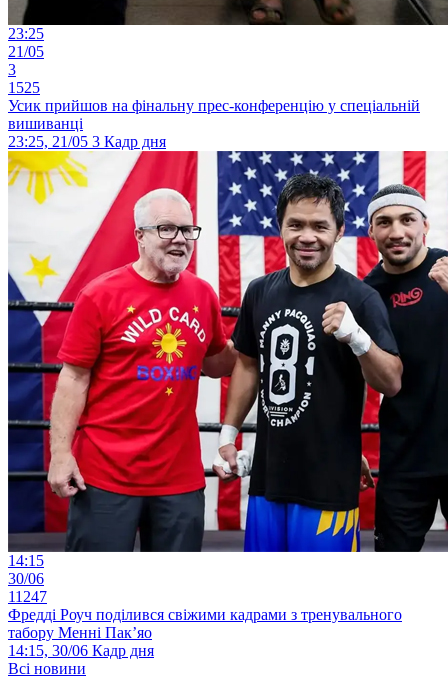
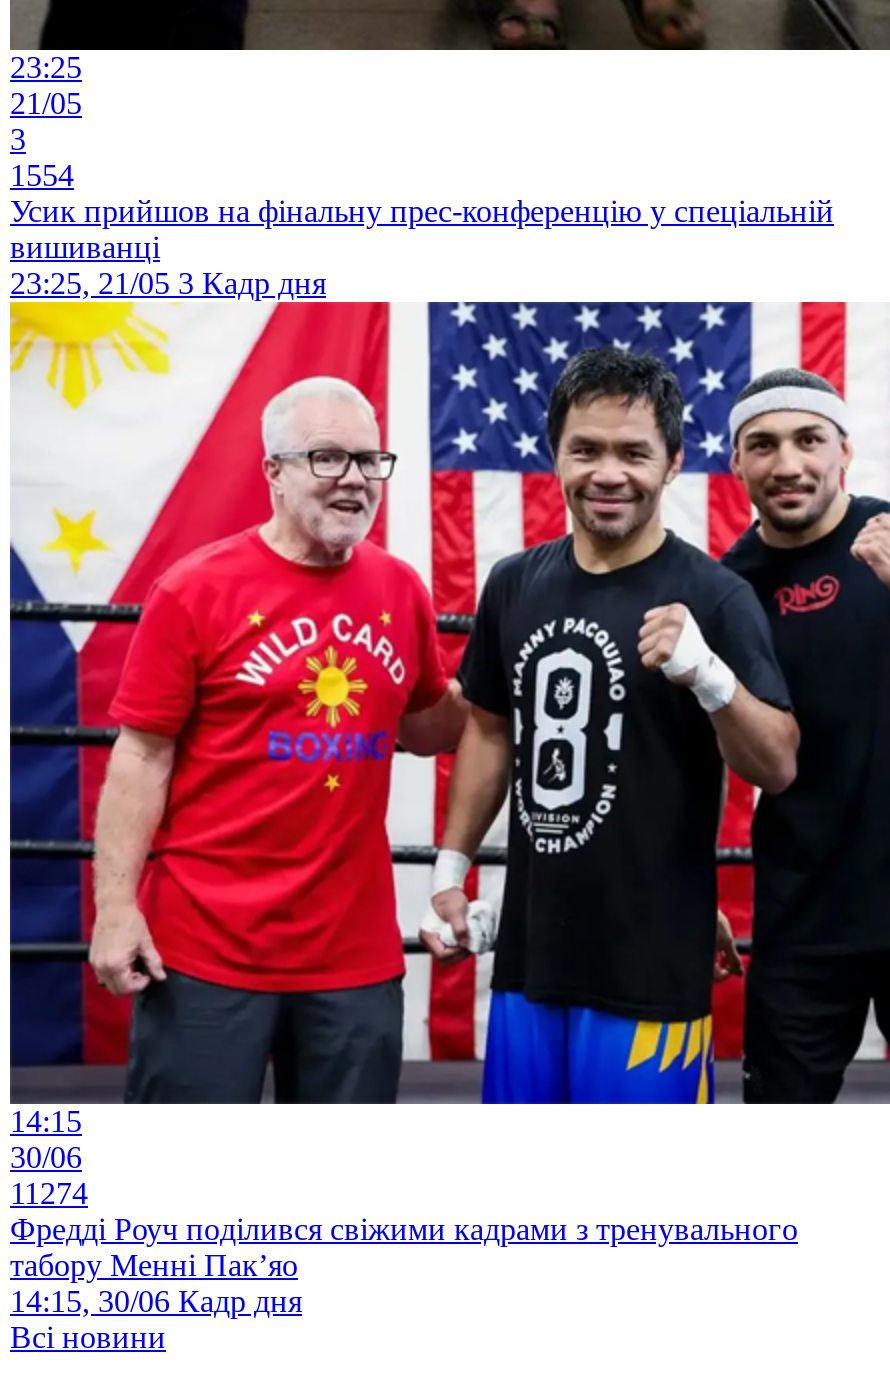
- 1525
+ 1554

- 11247
+ 11274
